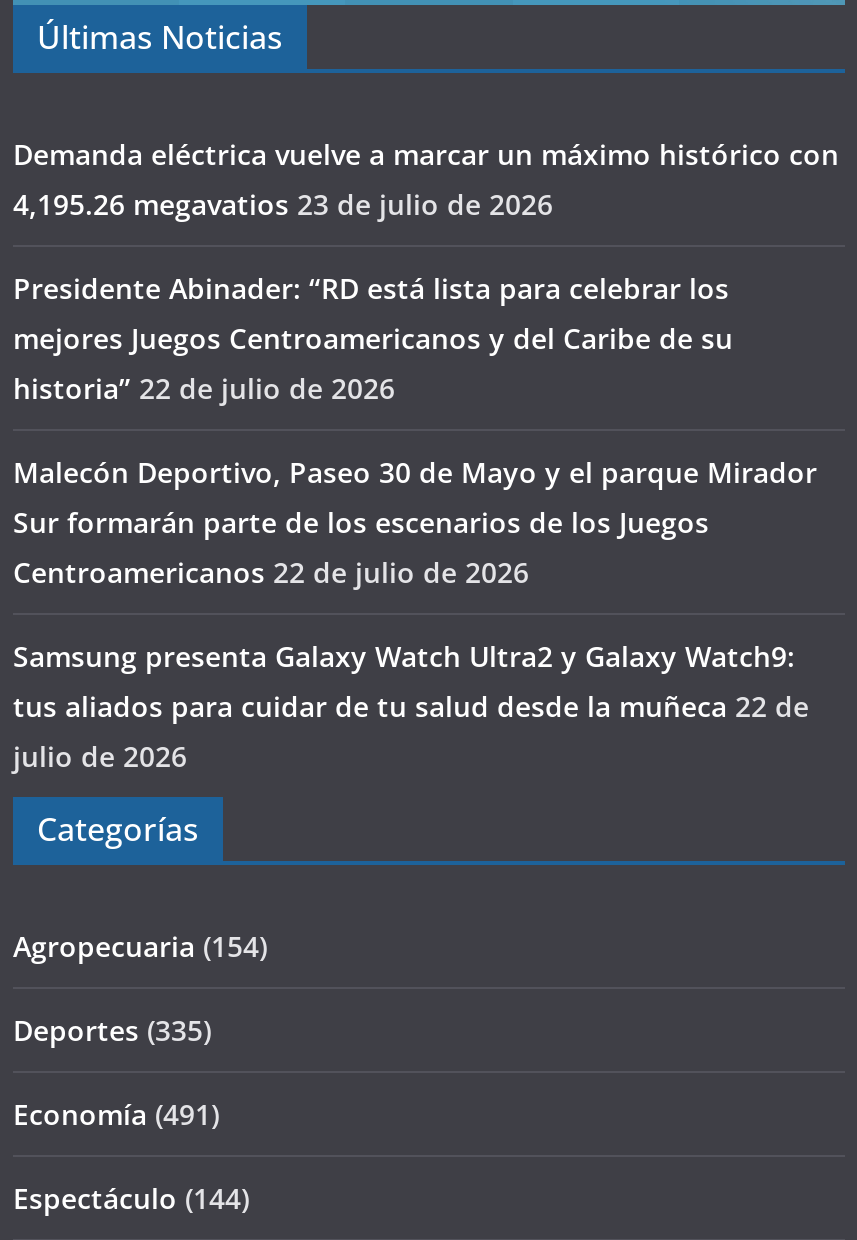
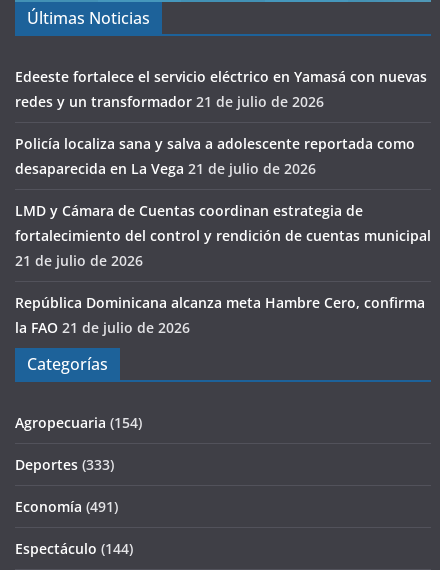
- Demanda eléctrica vuelve a marcar un máximo histórico con
- 4,195.26 megavatios 23 de julio de 2026
+ Edeeste fortalece el servicio eléctrico en Yamasá con nuevas
+ redes y un transformador 21 de julio de 2026

- Presidente Abinader: “RD está lista para celebrar los
- mejores Juegos Centroamericanos y del Caribe de su
- historia” 22 de julio de 2026
+ Policía localiza sana y salva a adolescente reportada como
+ desaparecida en La Vega 21 de julio de 2026

- Malecón Deportivo, Paseo 30 de Mayo y el parque Mirador
- Sur formarán parte de los escenarios de los Juegos
- Centroamericanos 22 de julio de 2026
+ LMD y Cámara de Cuentas coordinan estrategia de
+ fortalecimiento del control y rendición de cuentas municipal
+ 21 de julio de 2026

- Samsung presenta Galaxy Watch Ultra2 y Galaxy Watch9:
- tus aliados para cuidar de tu salud desde la muñeca 22 de
- julio de 2026
+ República Dominicana alcanza meta Hambre Cero, confirma
+ la FAO 21 de julio de 2026

- Deportes (335)
+ Deportes (333)
